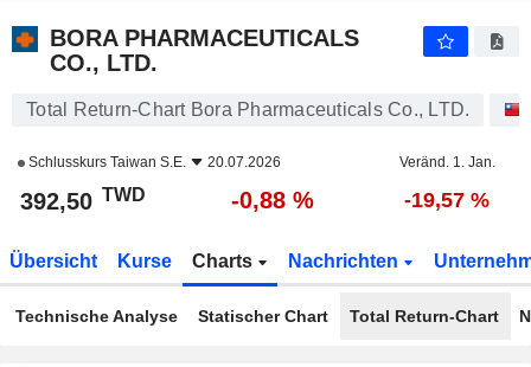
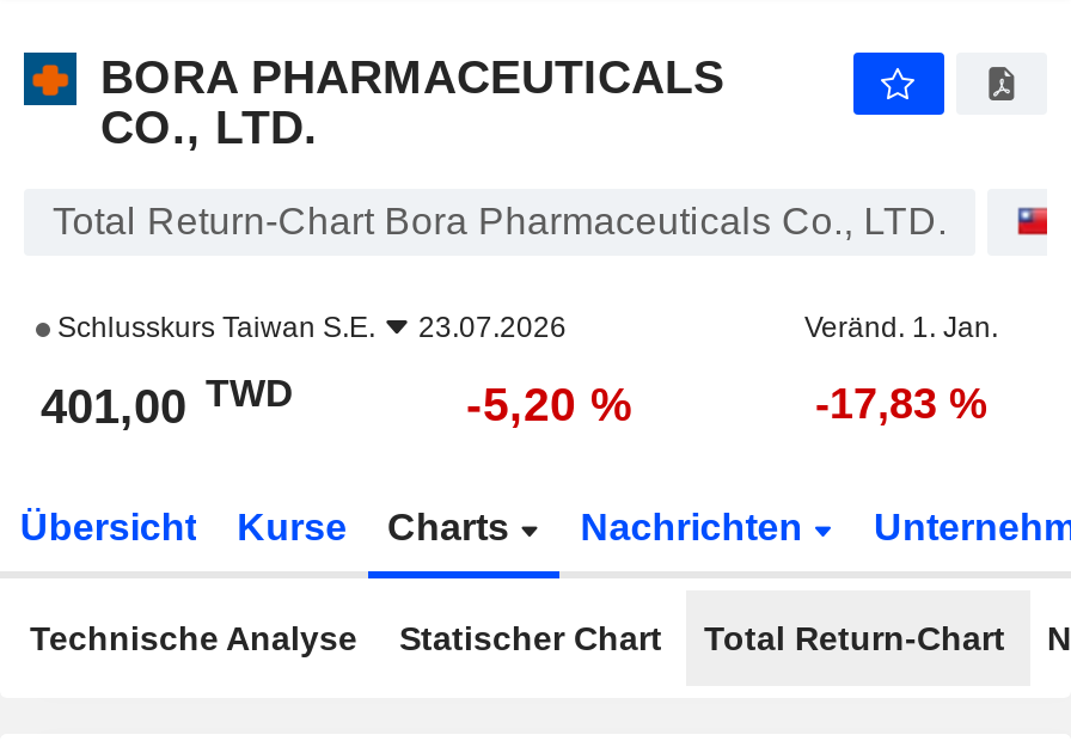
- Schlusskurs Taiwan S.E. 20.07.2026
+ Schlusskurs Taiwan S.E. 23.07.2026

- 392,50 TWD
+ 401,00 TWD

- -0,88 %
+ -5,20 %

- -19,57 %
+ -17,83 %
